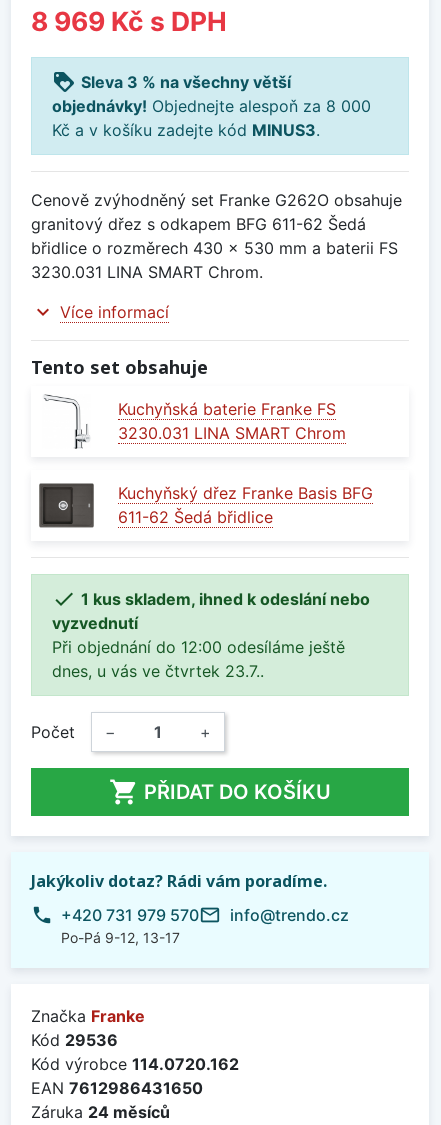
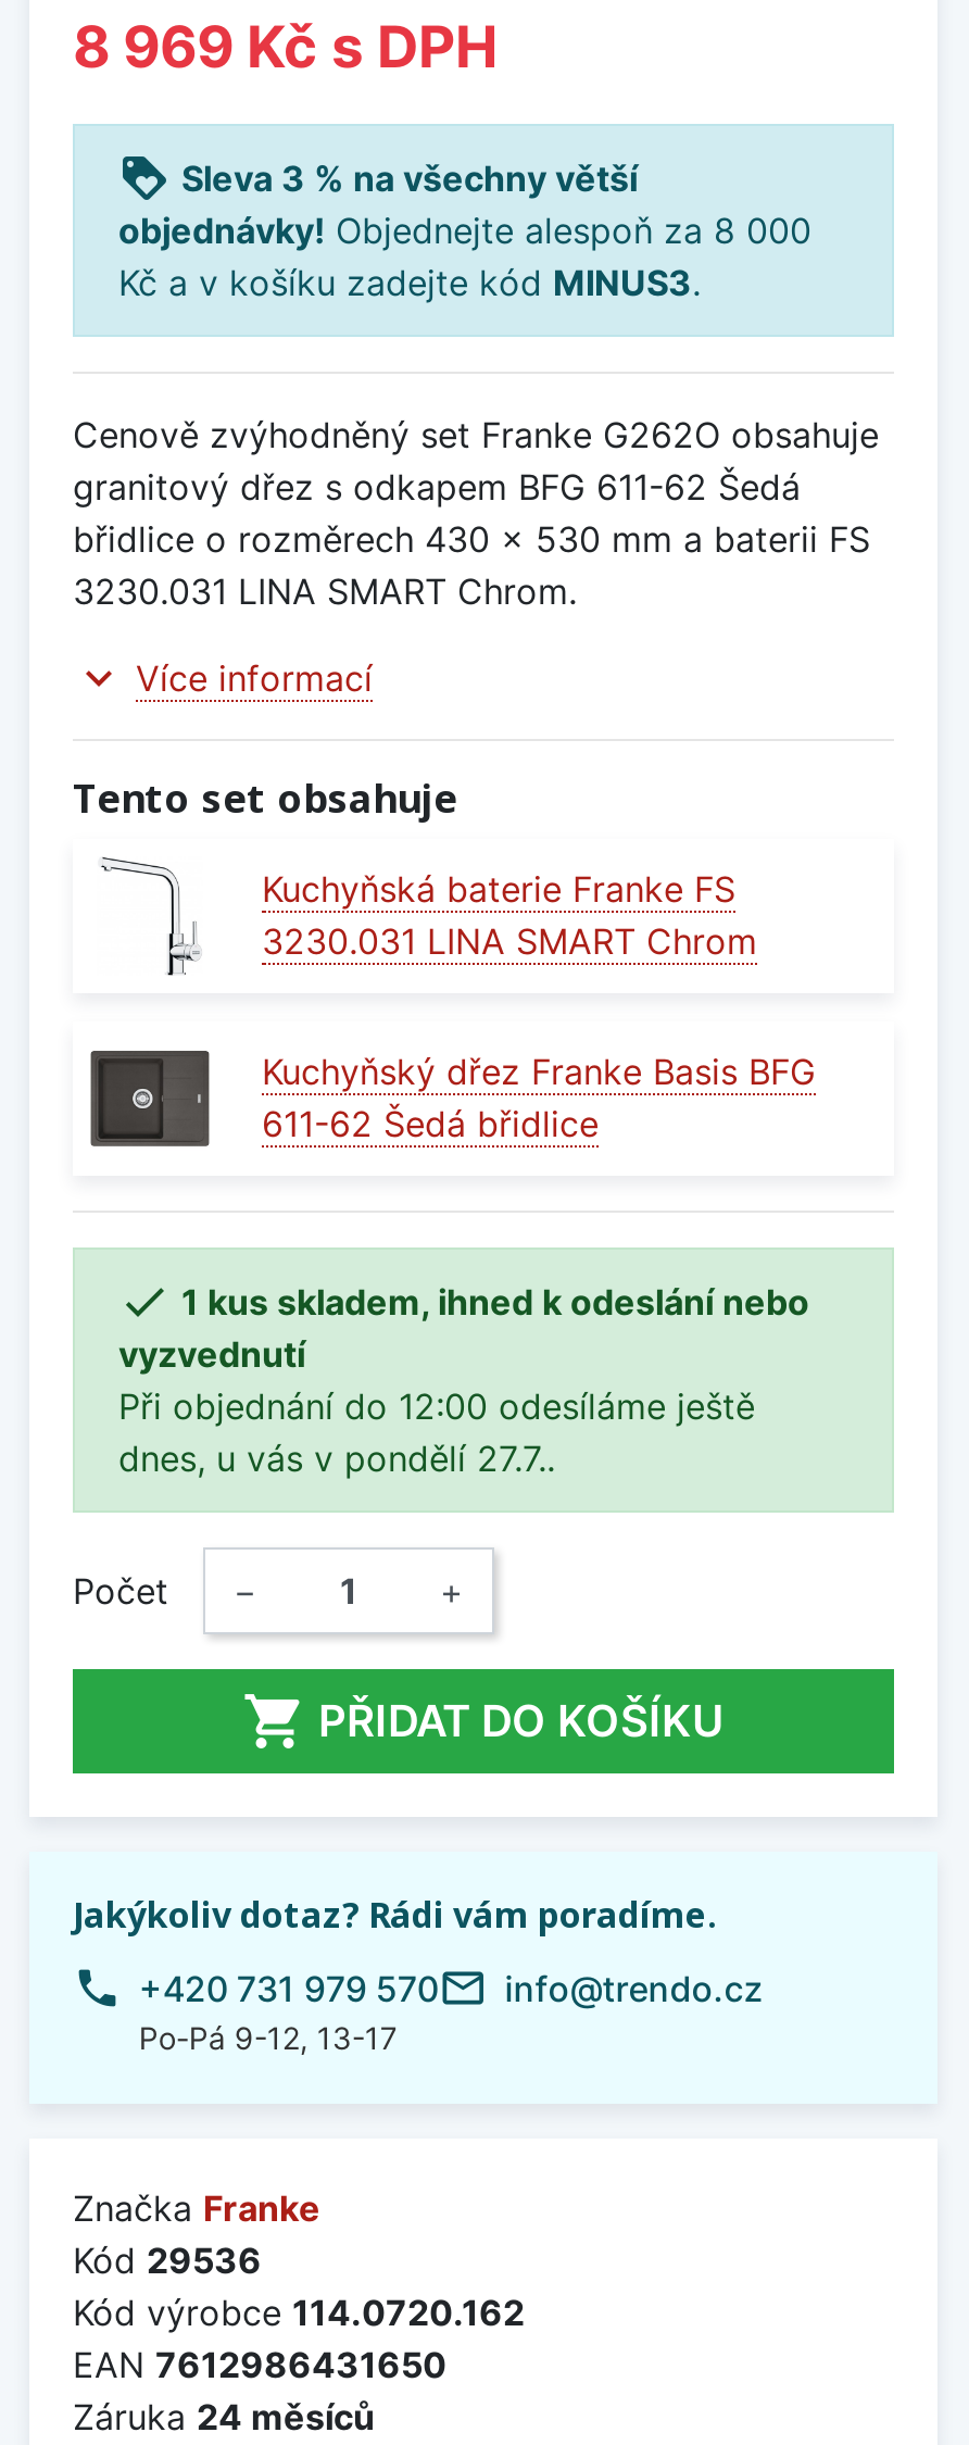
- dnes, u vás ve čtvrtek 23.7..
+ dnes, u vás v pondělí 27.7..
